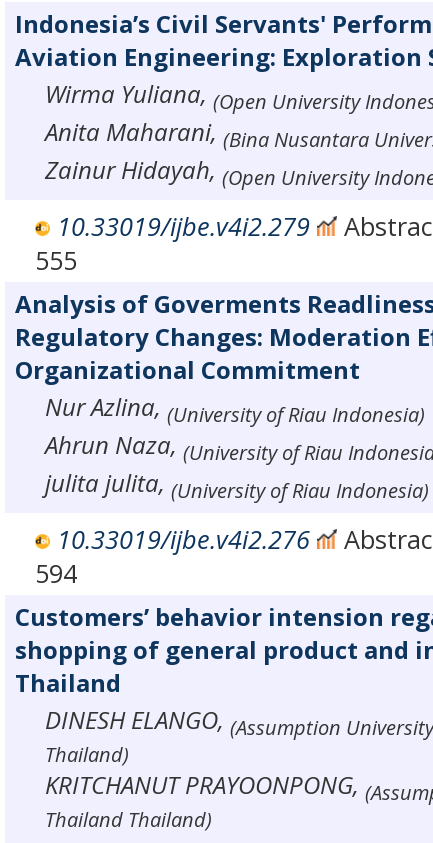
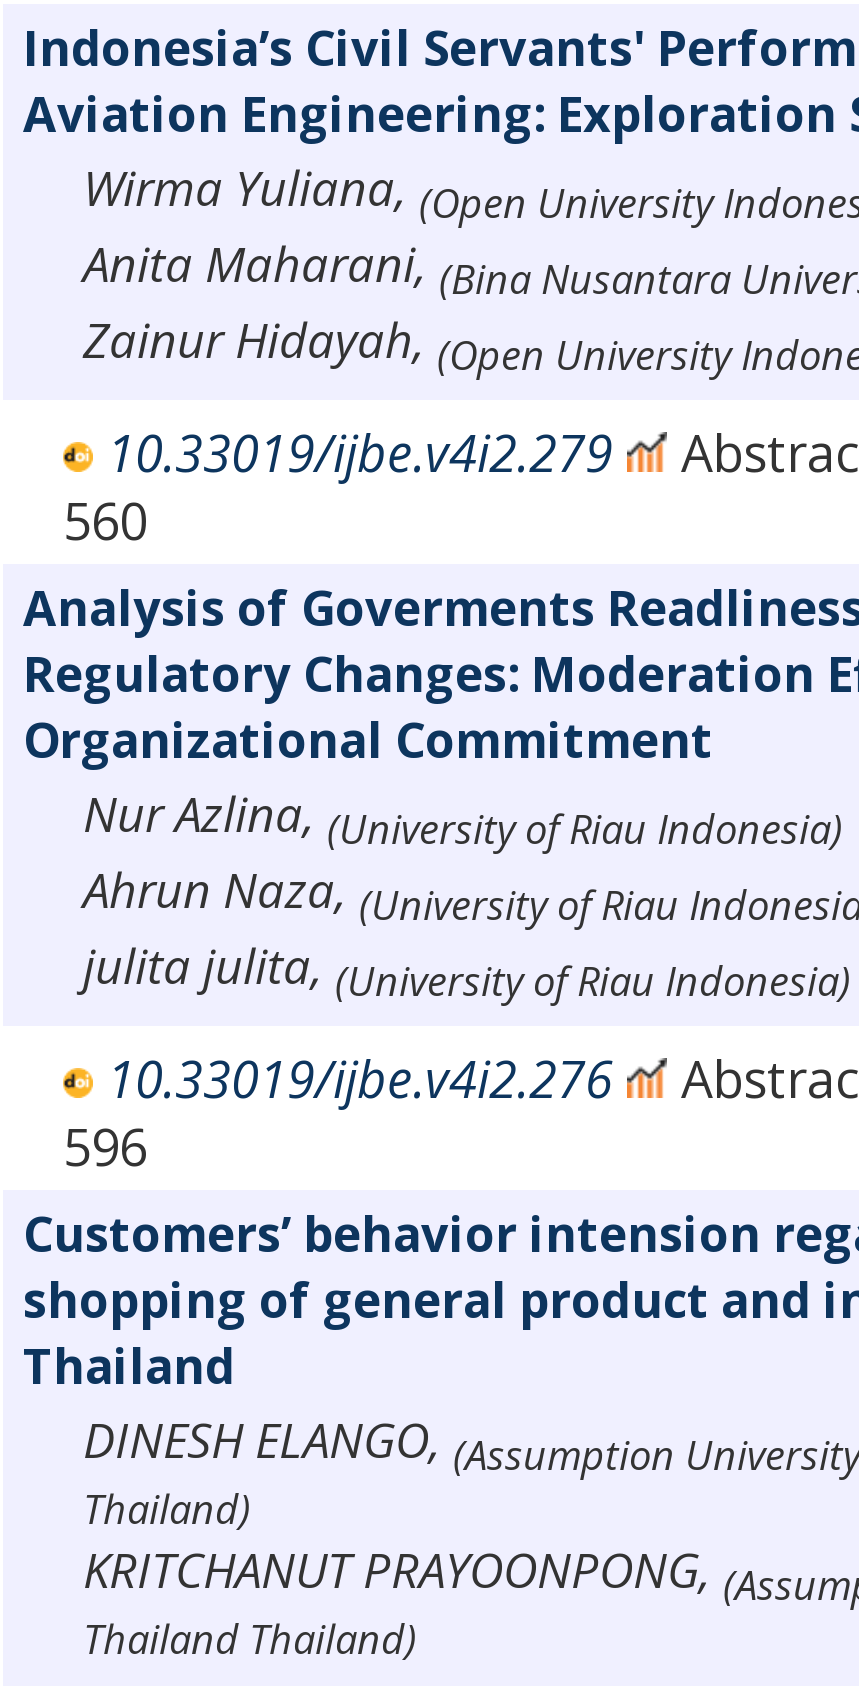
- 555
+ 560

- 594
+ 596
